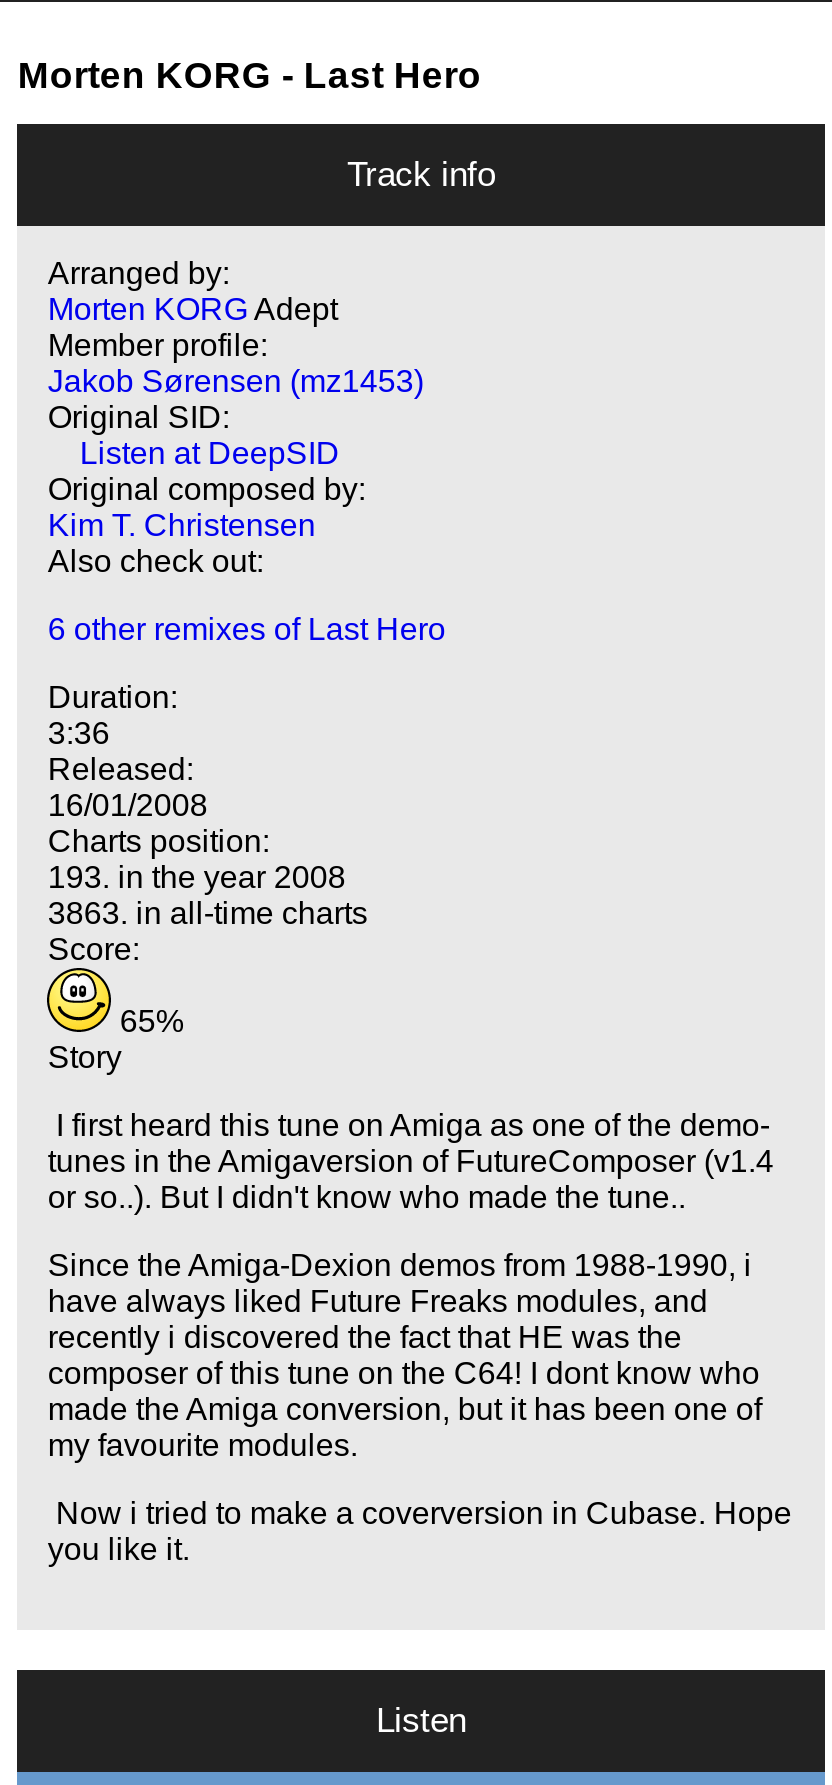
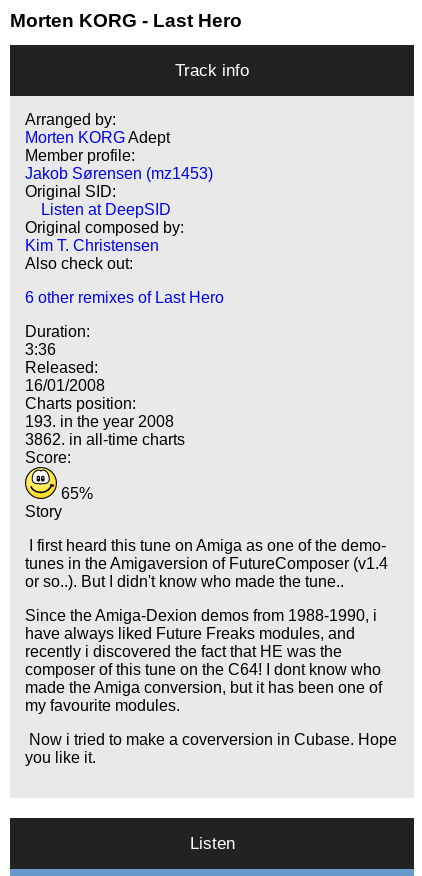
- 3863. in all-time charts
+ 3862. in all-time charts
